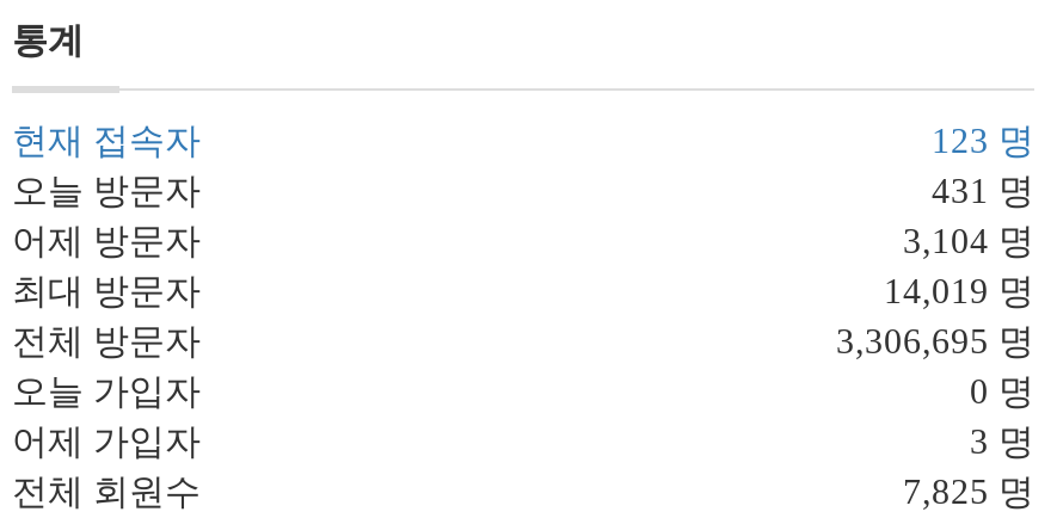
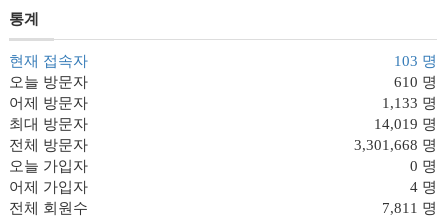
- 123 명
+ 103 명

- 431 명
+ 610 명

- 3,104 명
+ 1,133 명

- 3,306,695 명
+ 3,301,668 명

- 3 명
+ 4 명

- 7,825 명
+ 7,811 명
